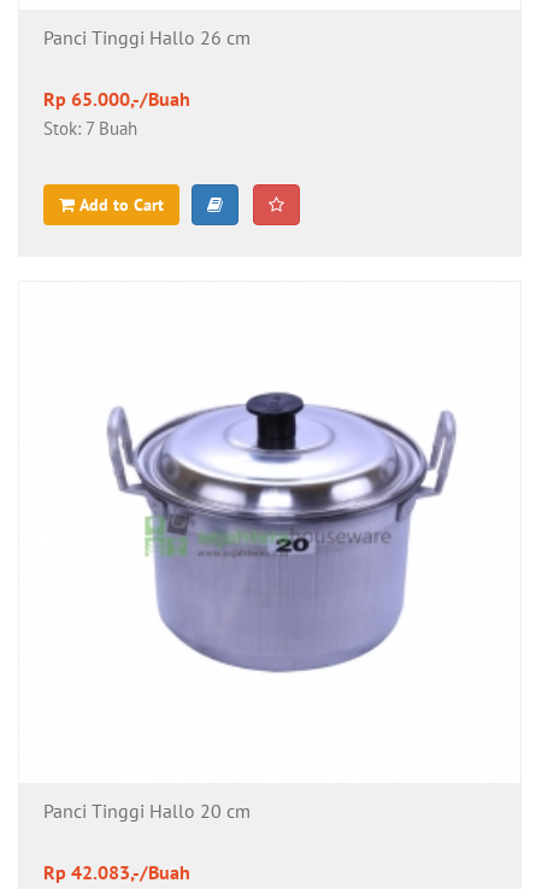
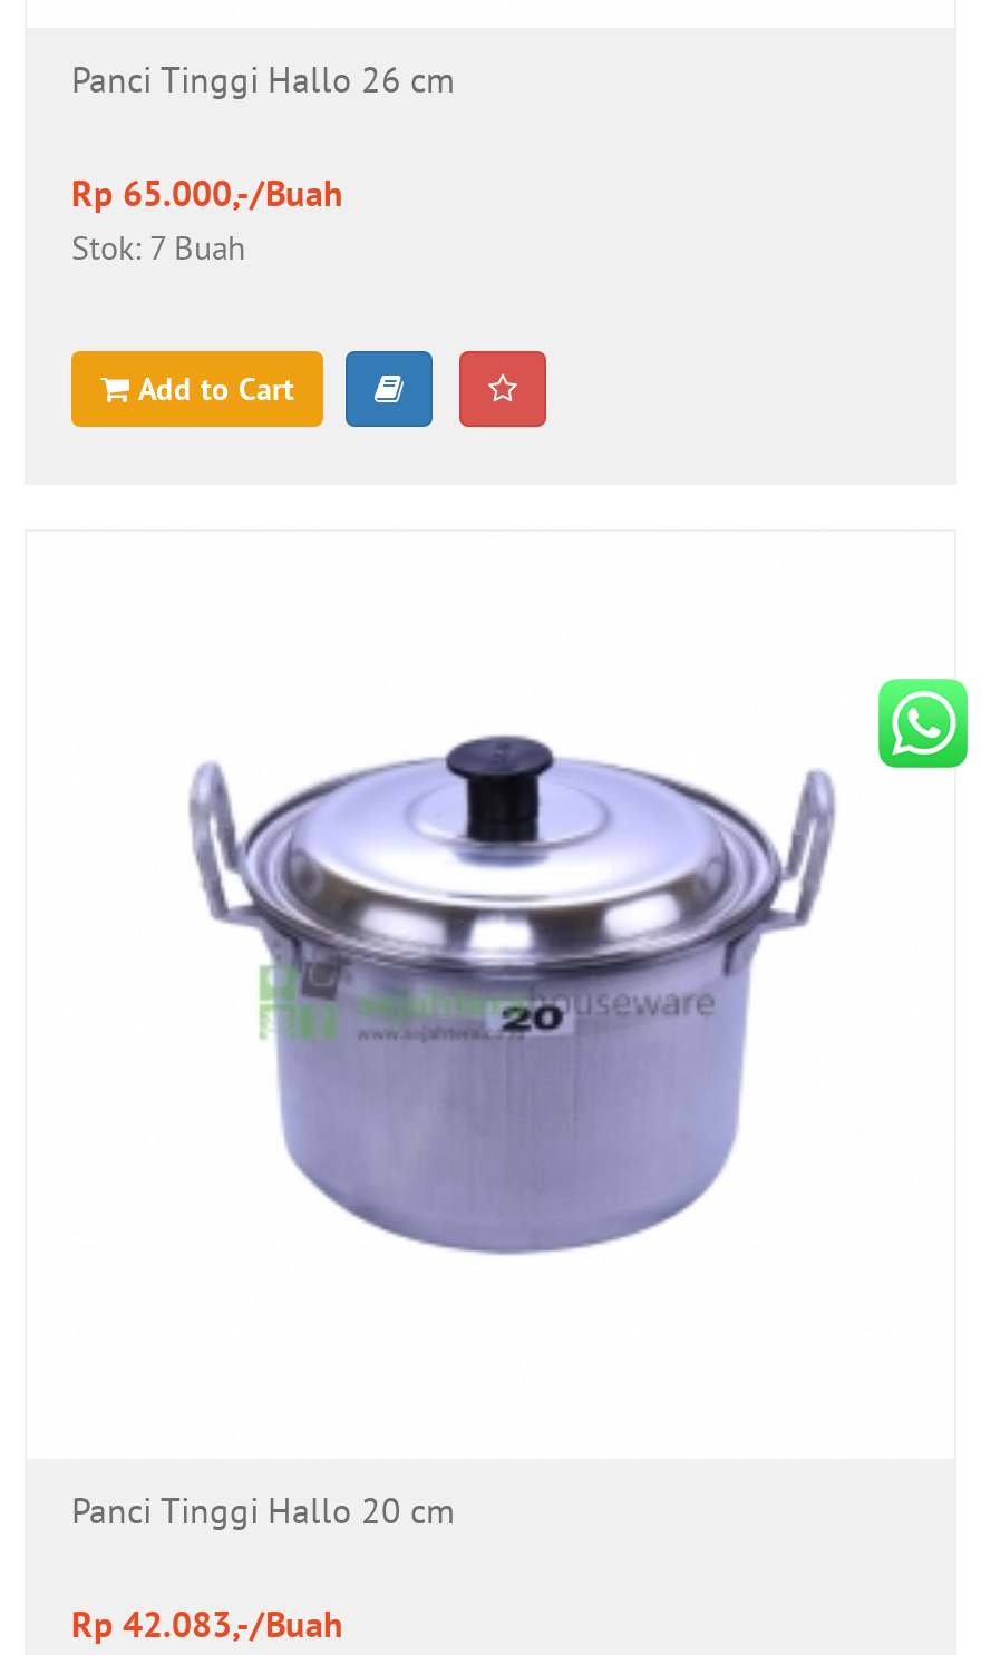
+ [image]
